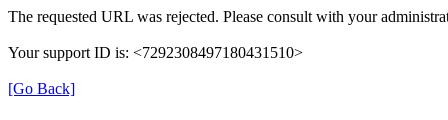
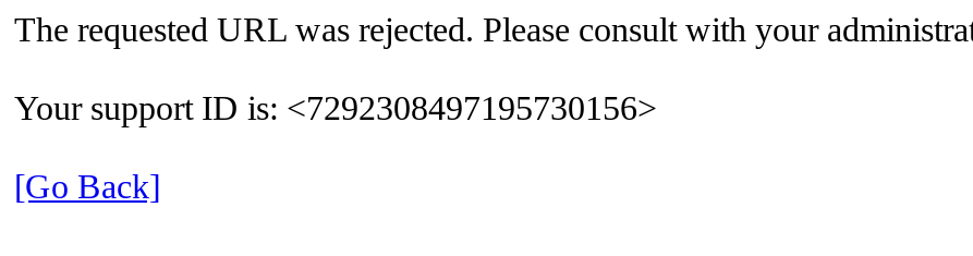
- Your support ID is: <7292308497180431510>
+ Your support ID is: <7292308497195730156>
